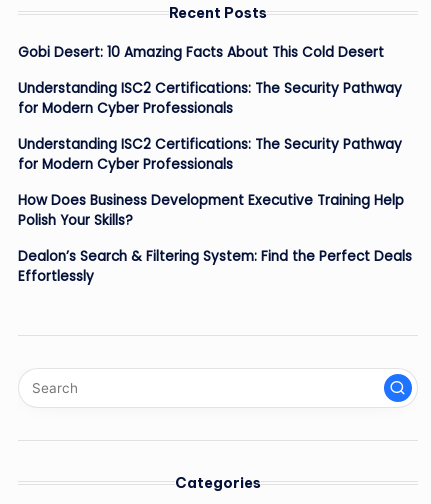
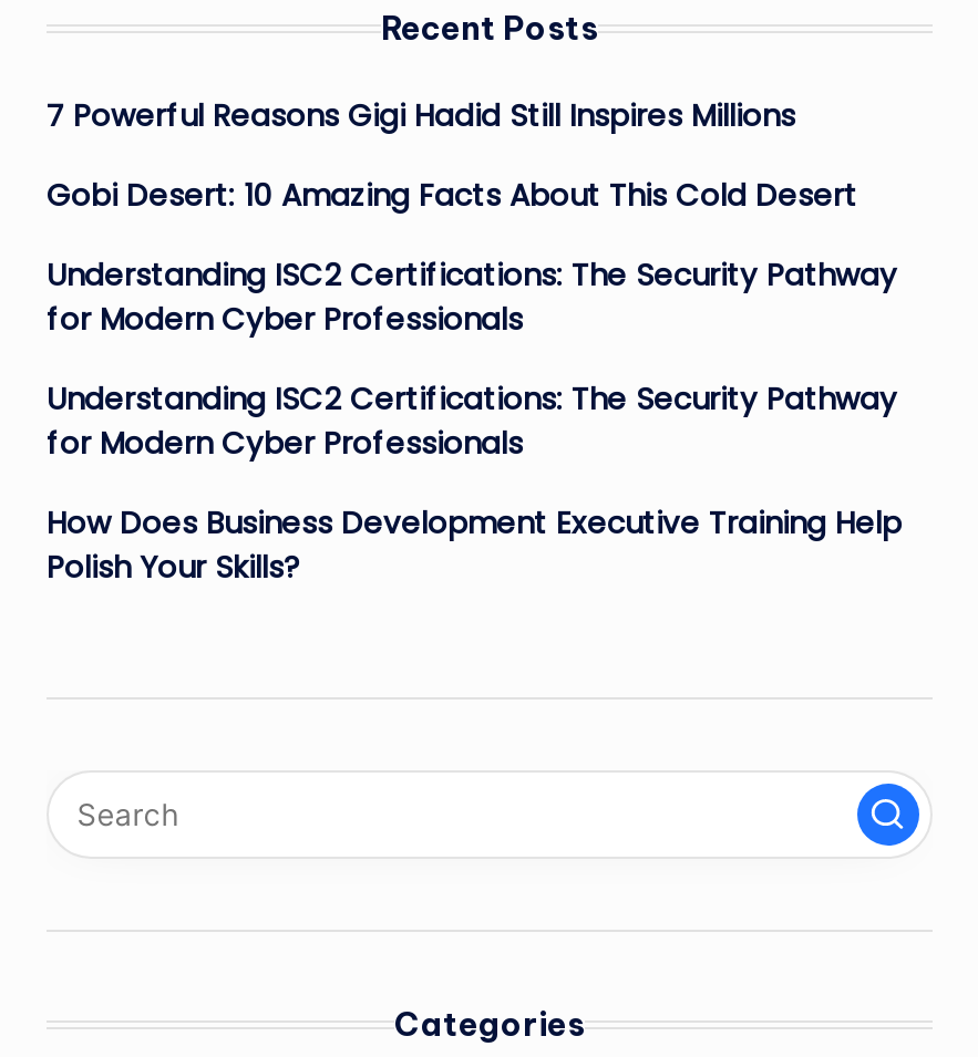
+ 7 Powerful Reasons Gigi Hadid Still Inspires Millions

moved down: Gobi Desert: 10 Amazing Facts About This Cold Desert | Understanding ISC2 Certifications: The Security Pathway | for Modern Cyber Professionals | Understanding ISC2 Certifications: The Security Pathway | for Modern Cyber Professionals | How Does Business Development Executive Training Help | Polish Your Skills?

- Dealon’s Search & Filtering System: Find the Perfect Deals
- Effortlessly
